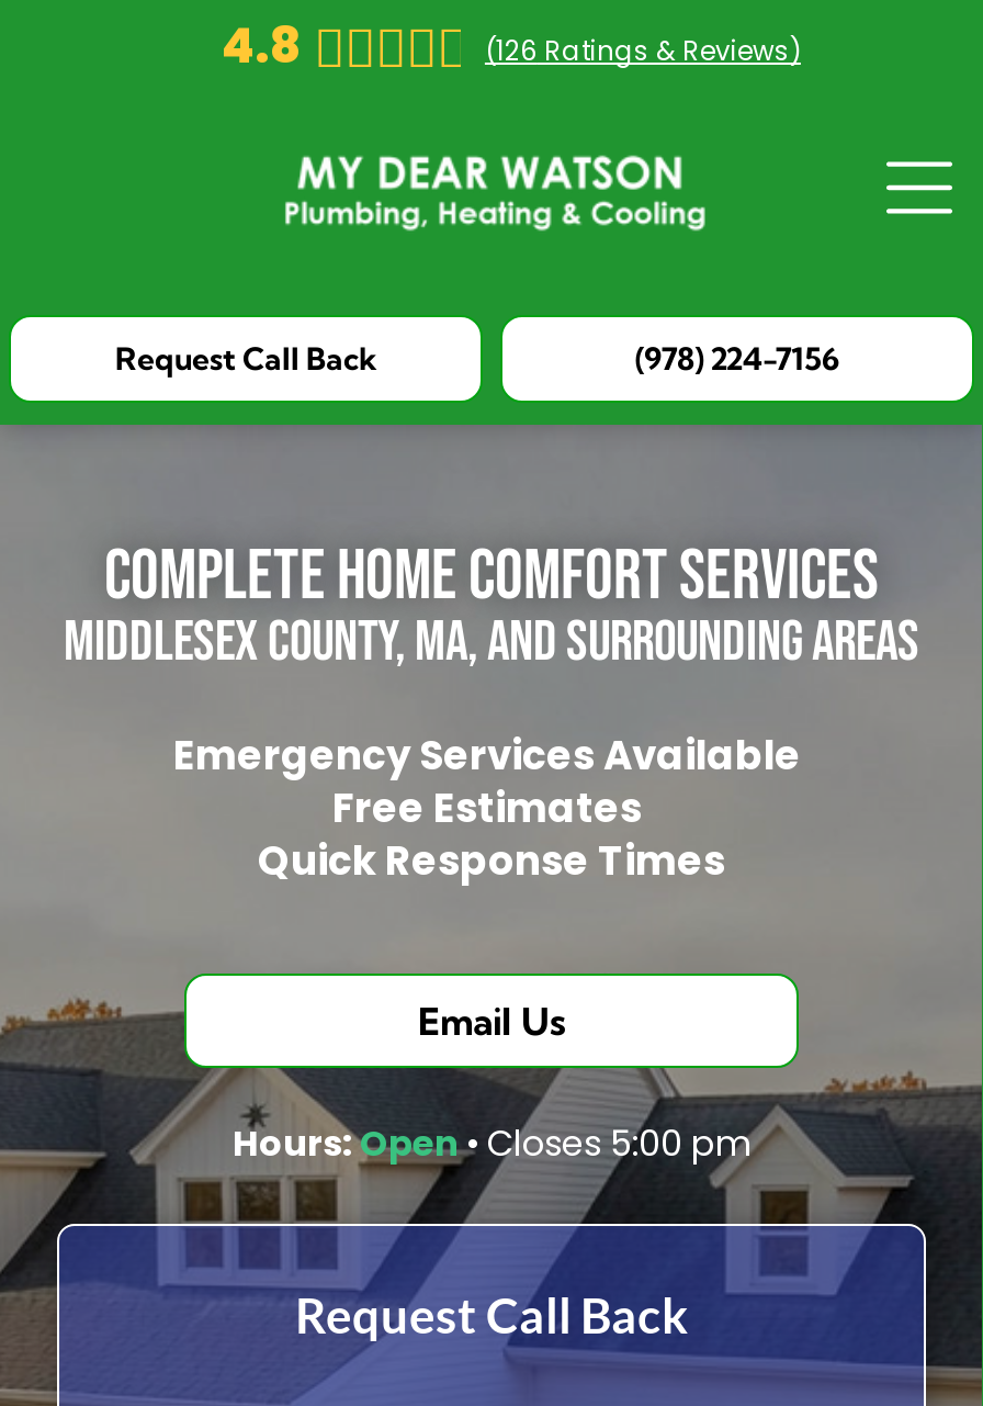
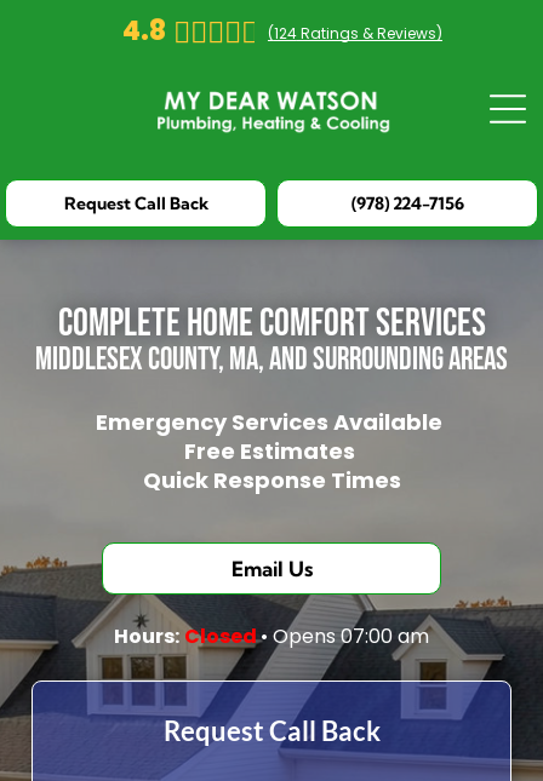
- (126 Ratings & Reviews)
+ (124 Ratings & Reviews)

- Hours: Open• Closes 5:00 pm
+ Hours: Closed• Opens 07:00 am
